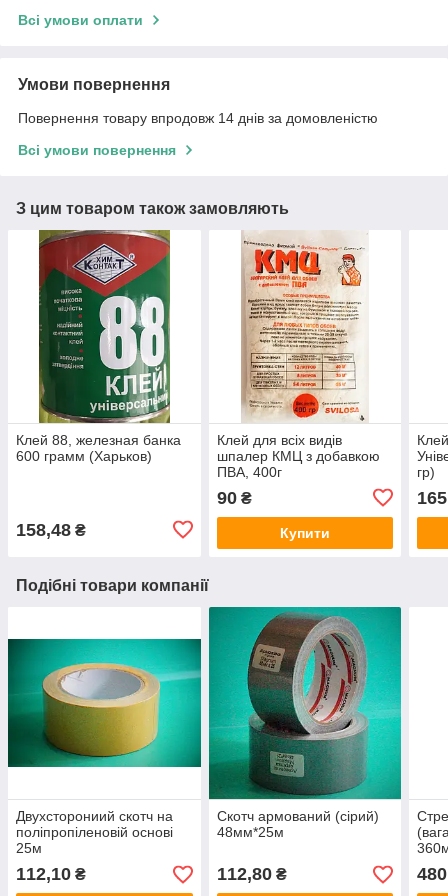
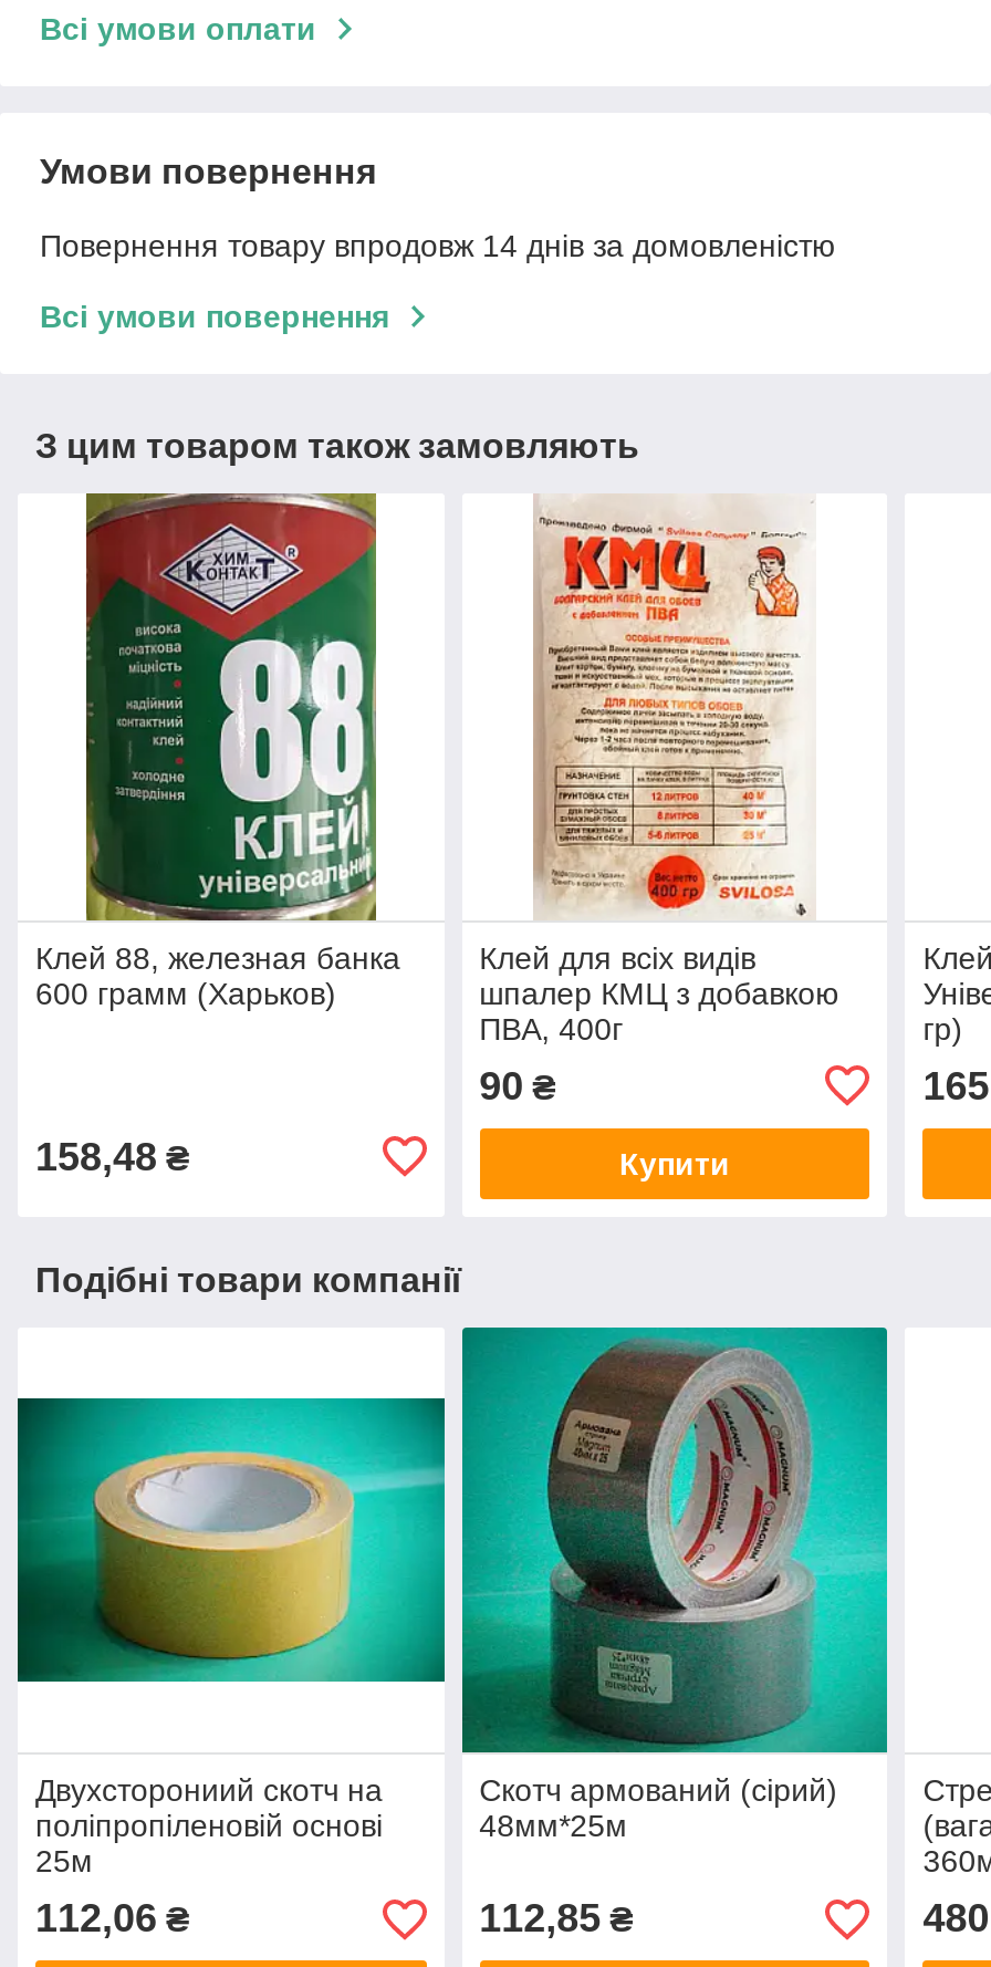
- 112,10 ₴
+ 112,06 ₴

- 112,80 ₴
+ 112,85 ₴
